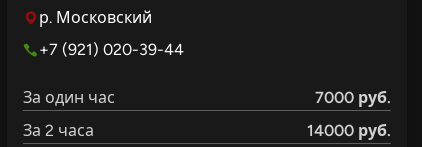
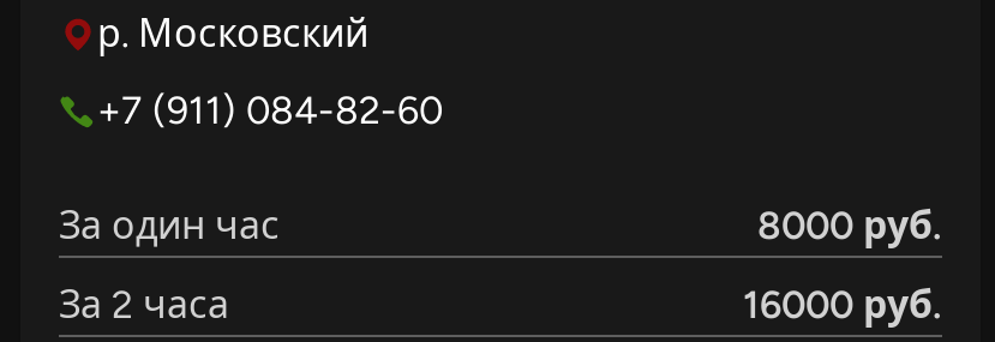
- +7 (921) 020-39-44
+ +7 (911) 084-82-60

- 7000 руб.
+ 8000 руб.

- 14000 руб.
+ 16000 руб.
